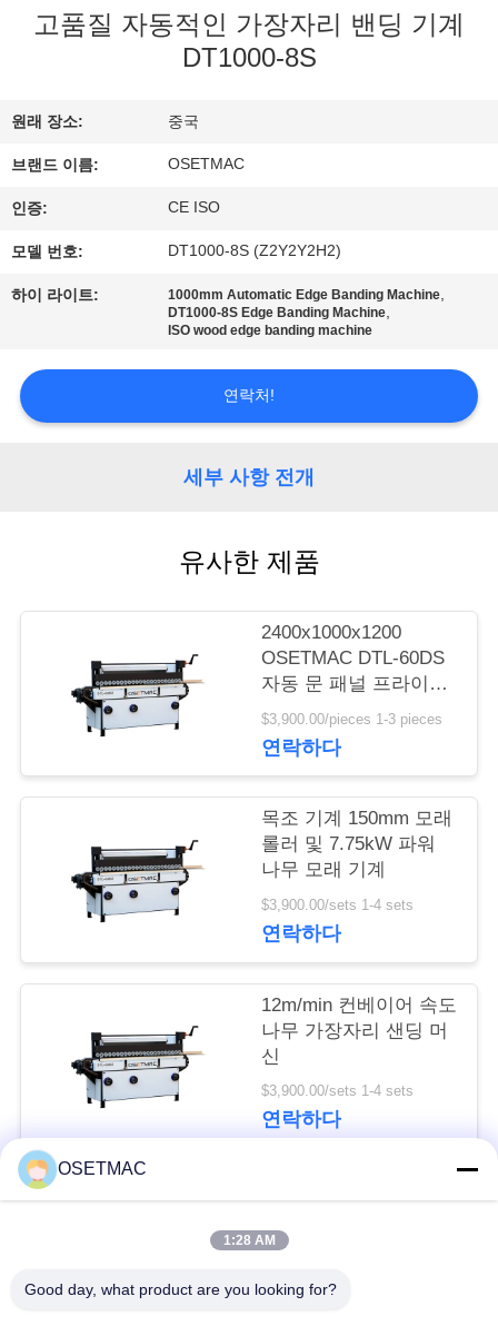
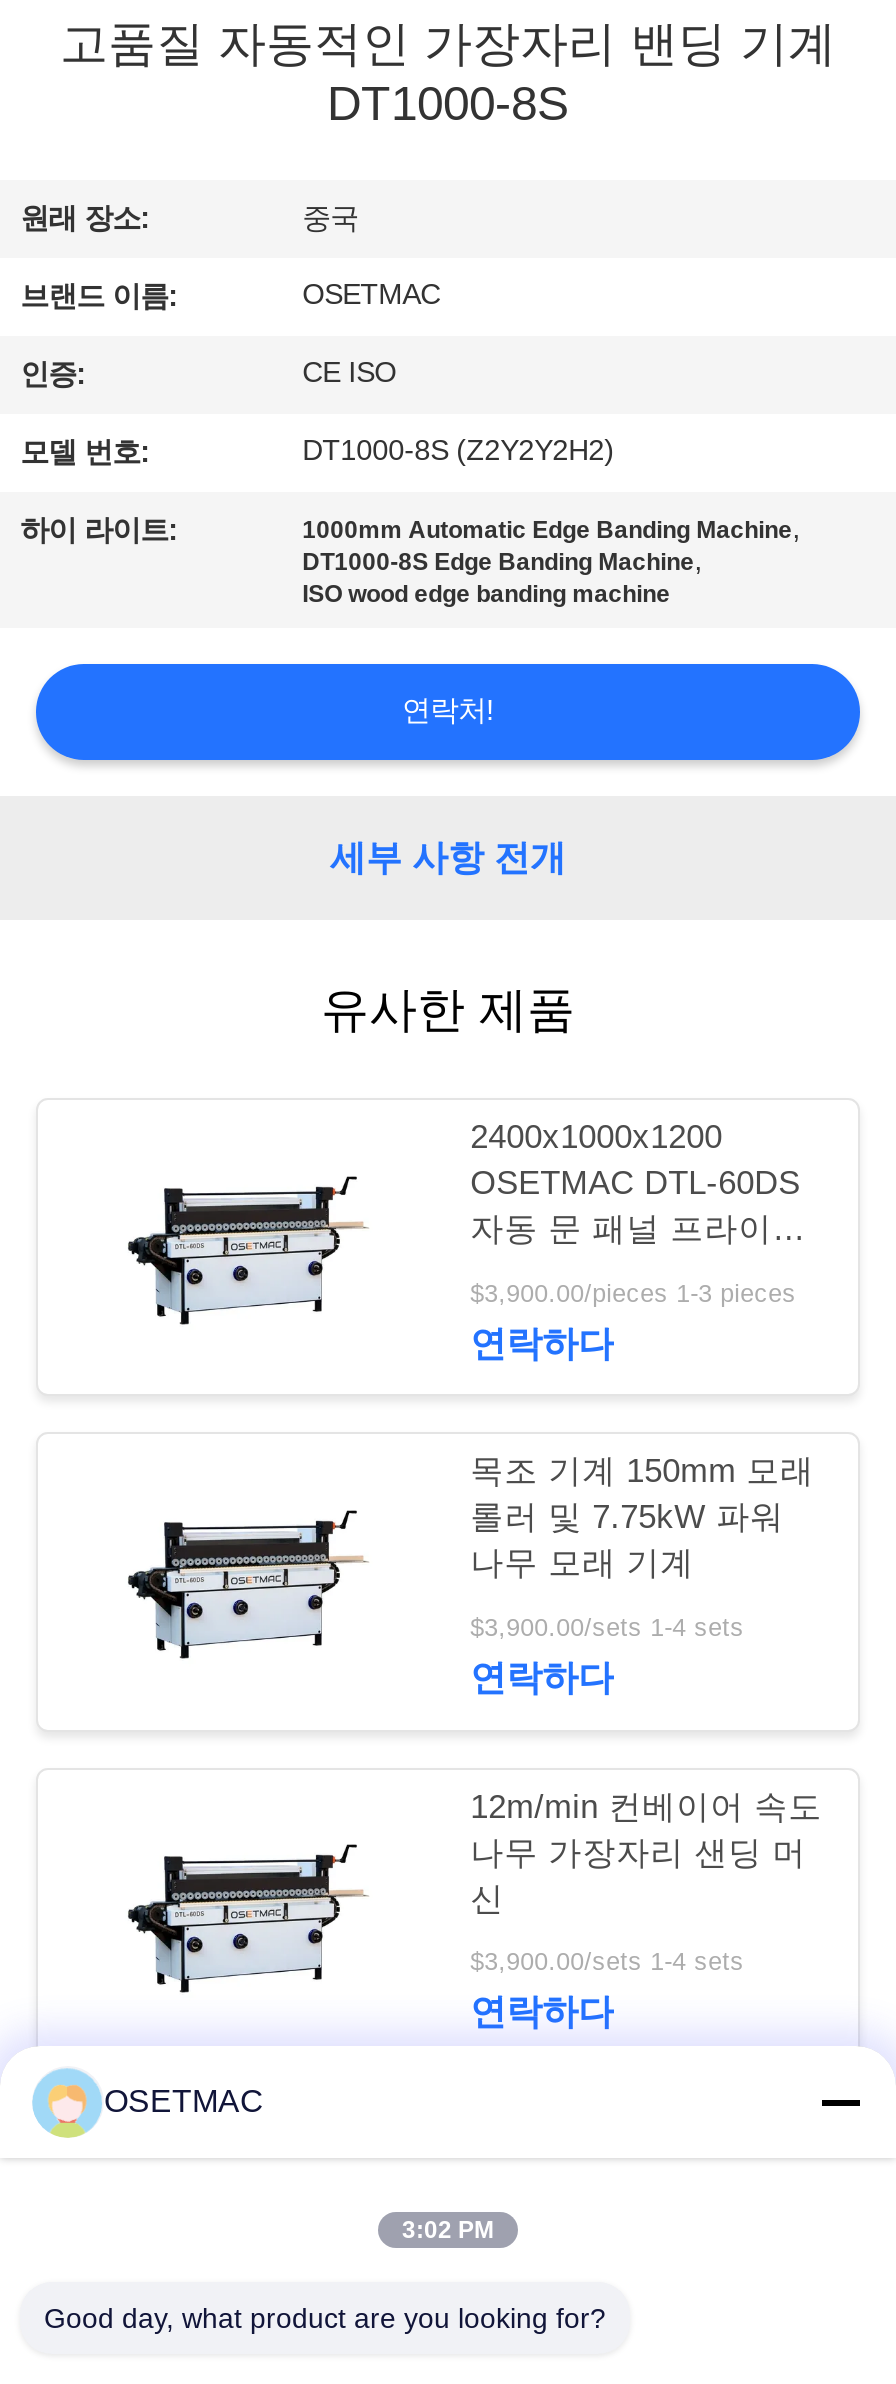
- 1:28 AM
+ 3:02 PM
